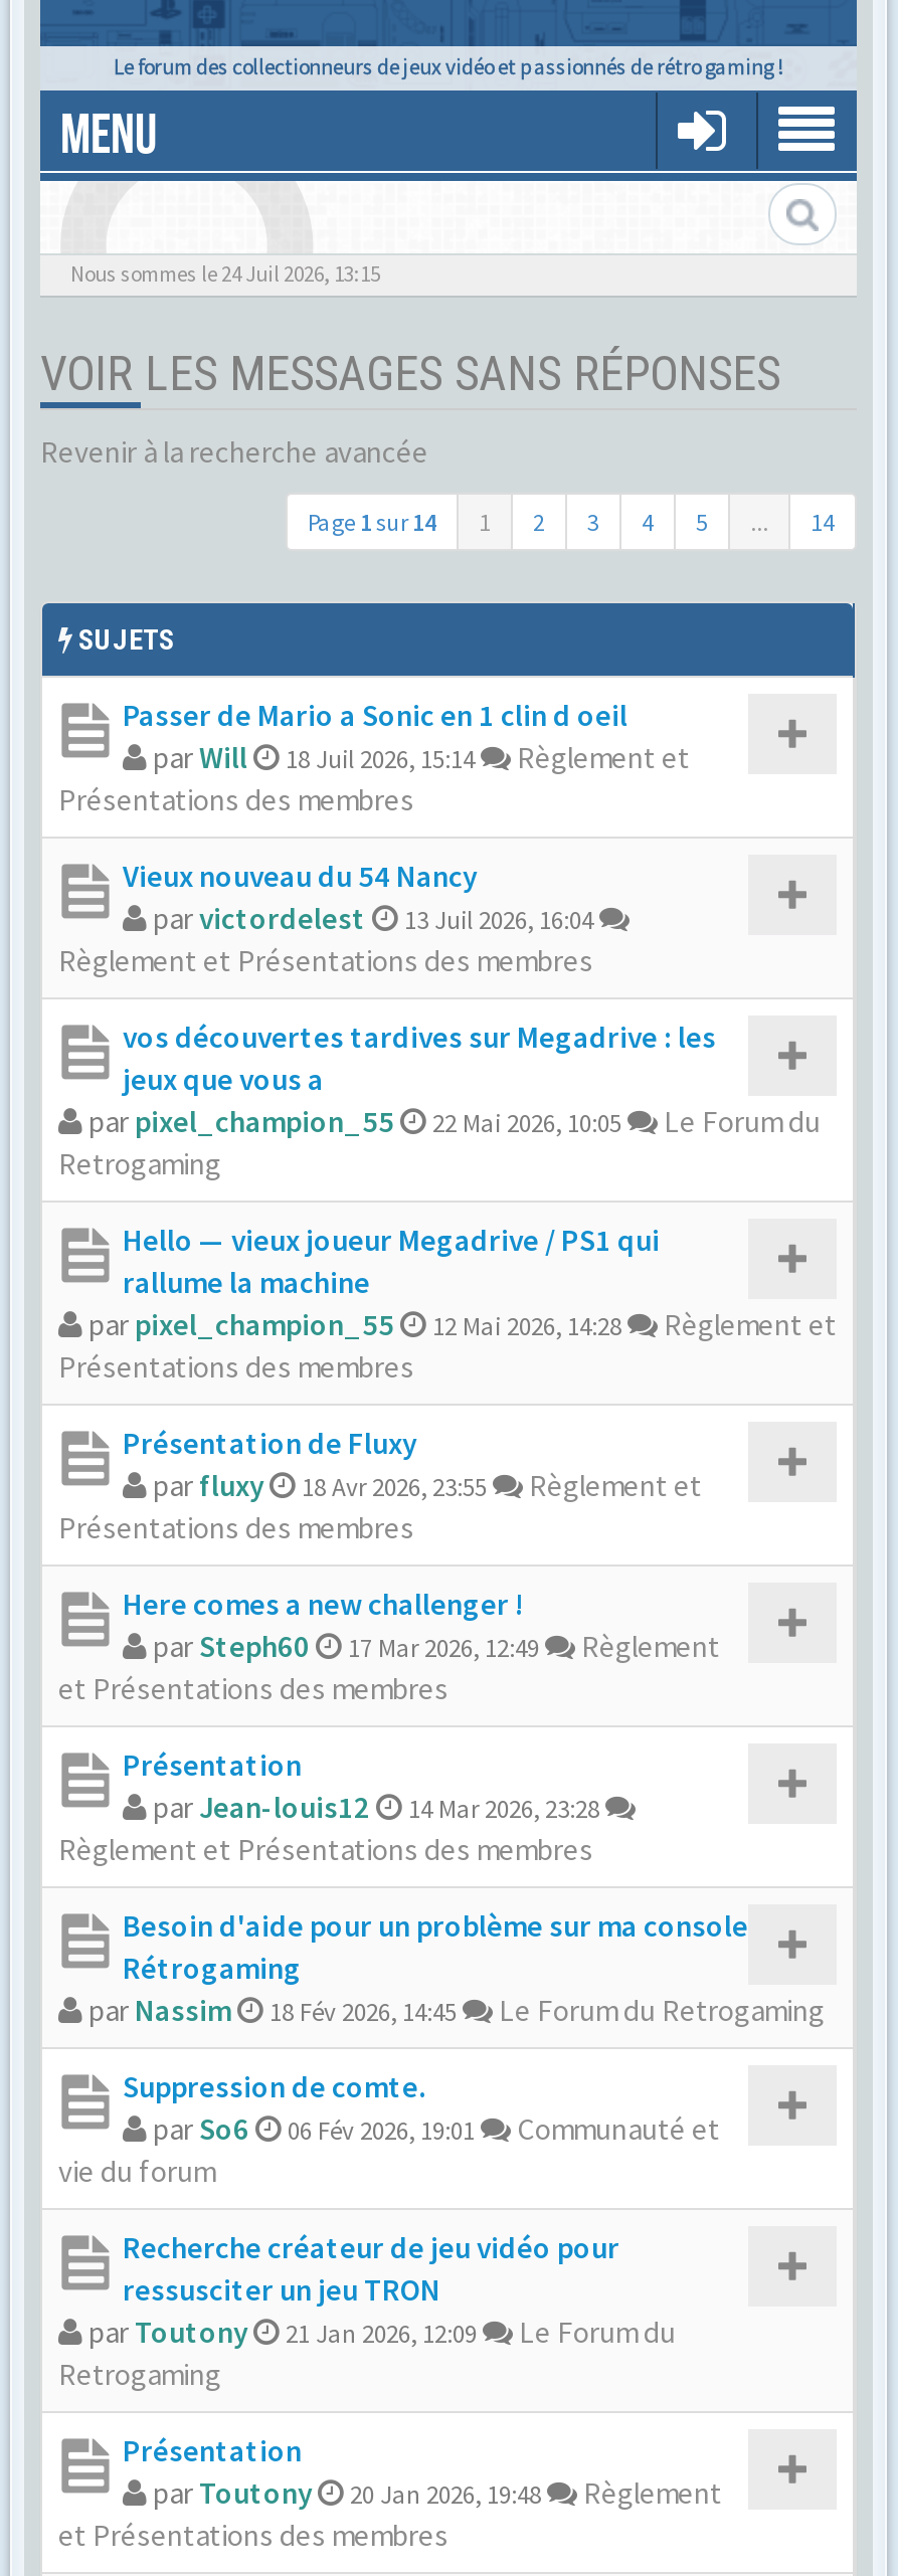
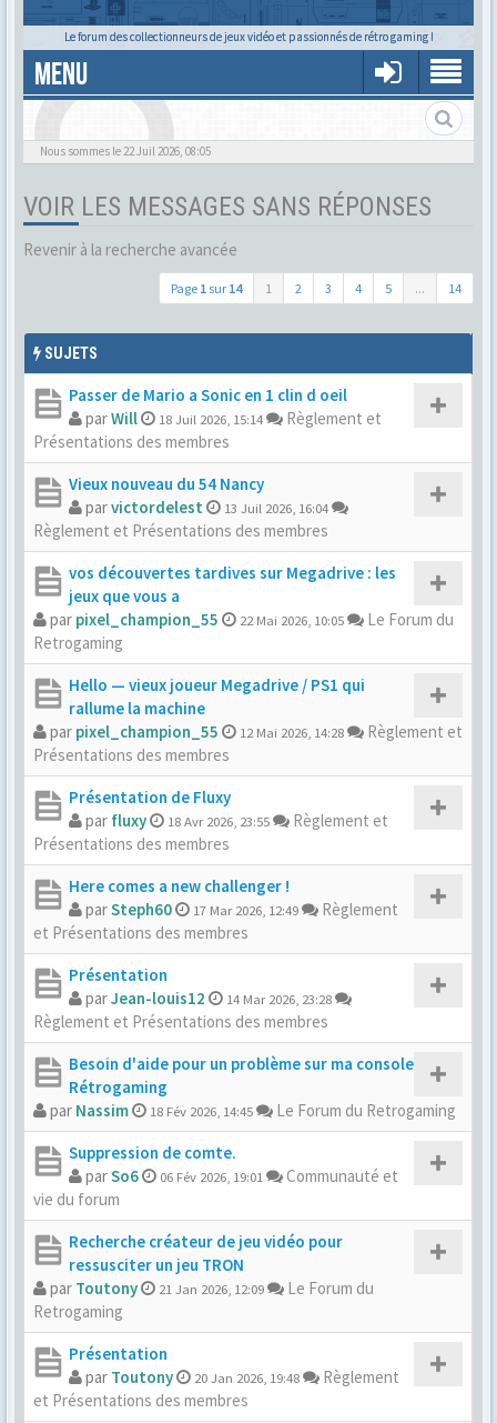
- Nous sommes le 24 Juil 2026, 13:15
+ Nous sommes le 22 Juil 2026, 08:05
